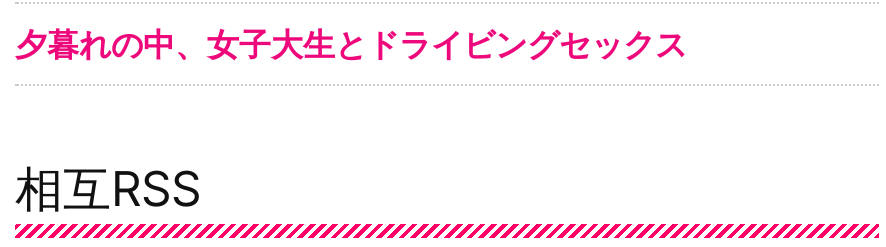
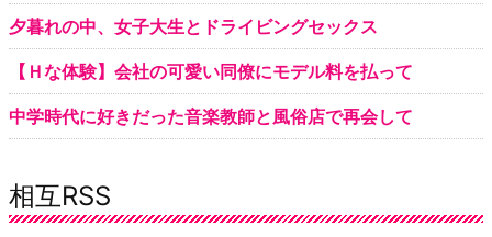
+ 【Ｈな体験】会社の可愛い同僚にモデル料を払って
+ 中学時代に好きだった音楽教師と風俗店で再会して
